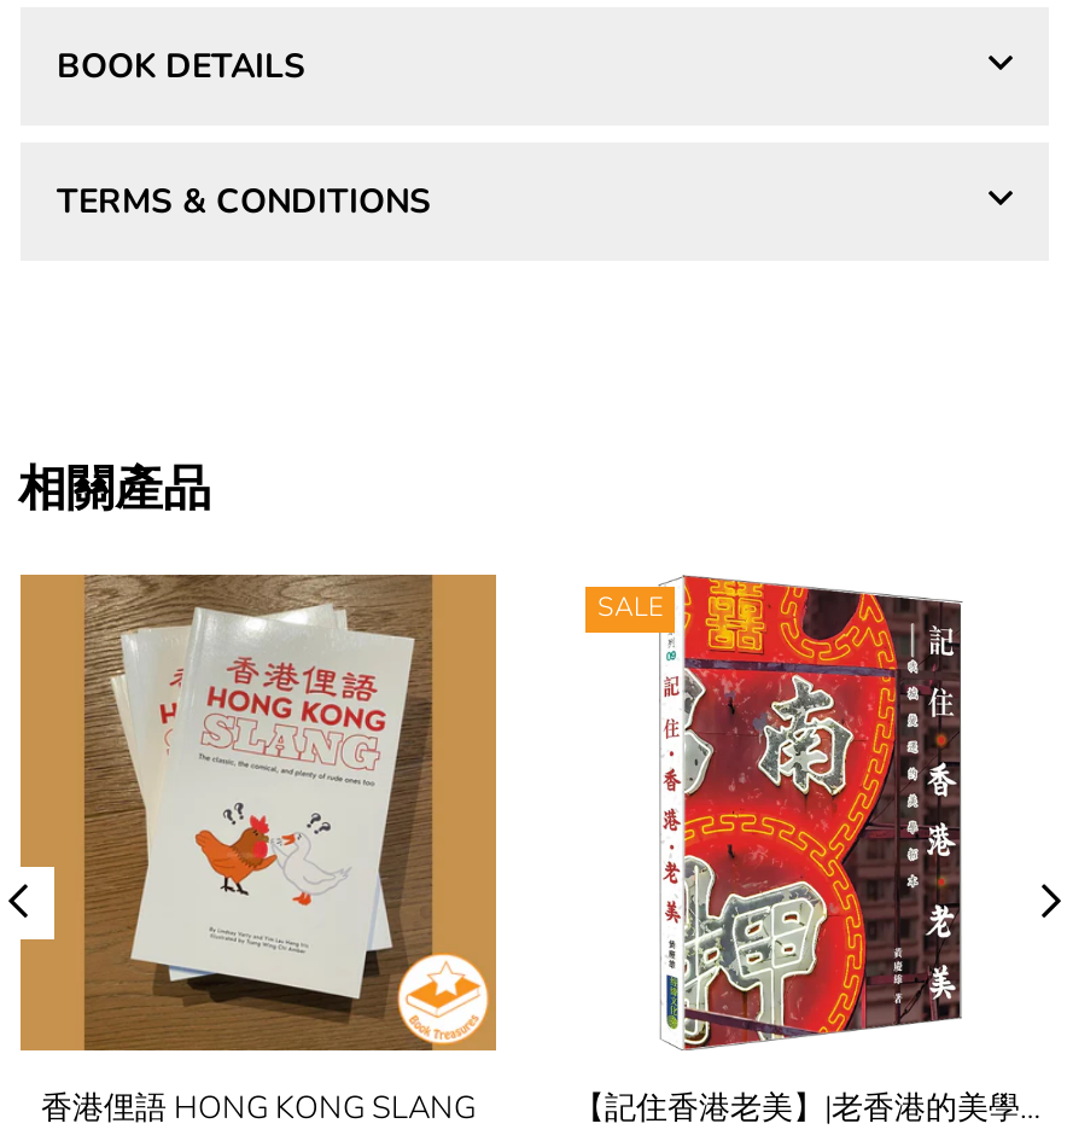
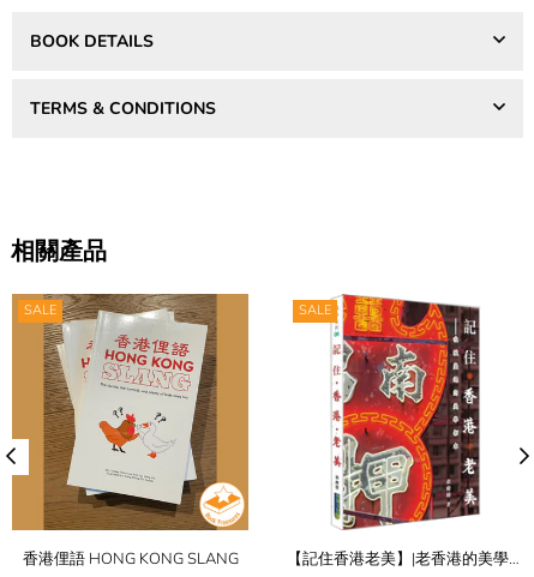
+ SALE
